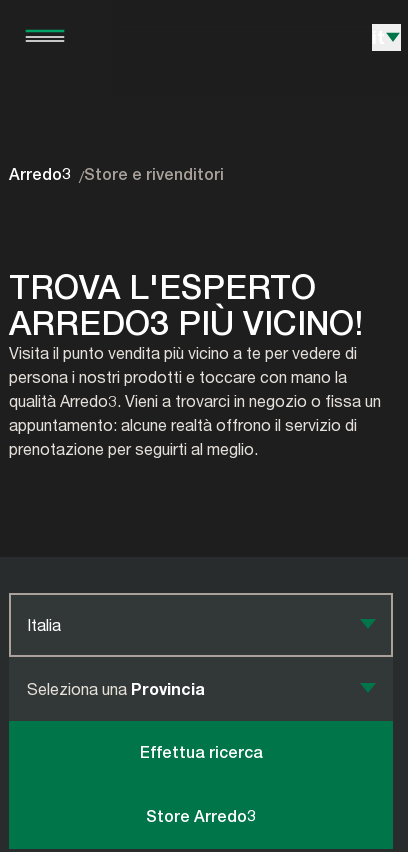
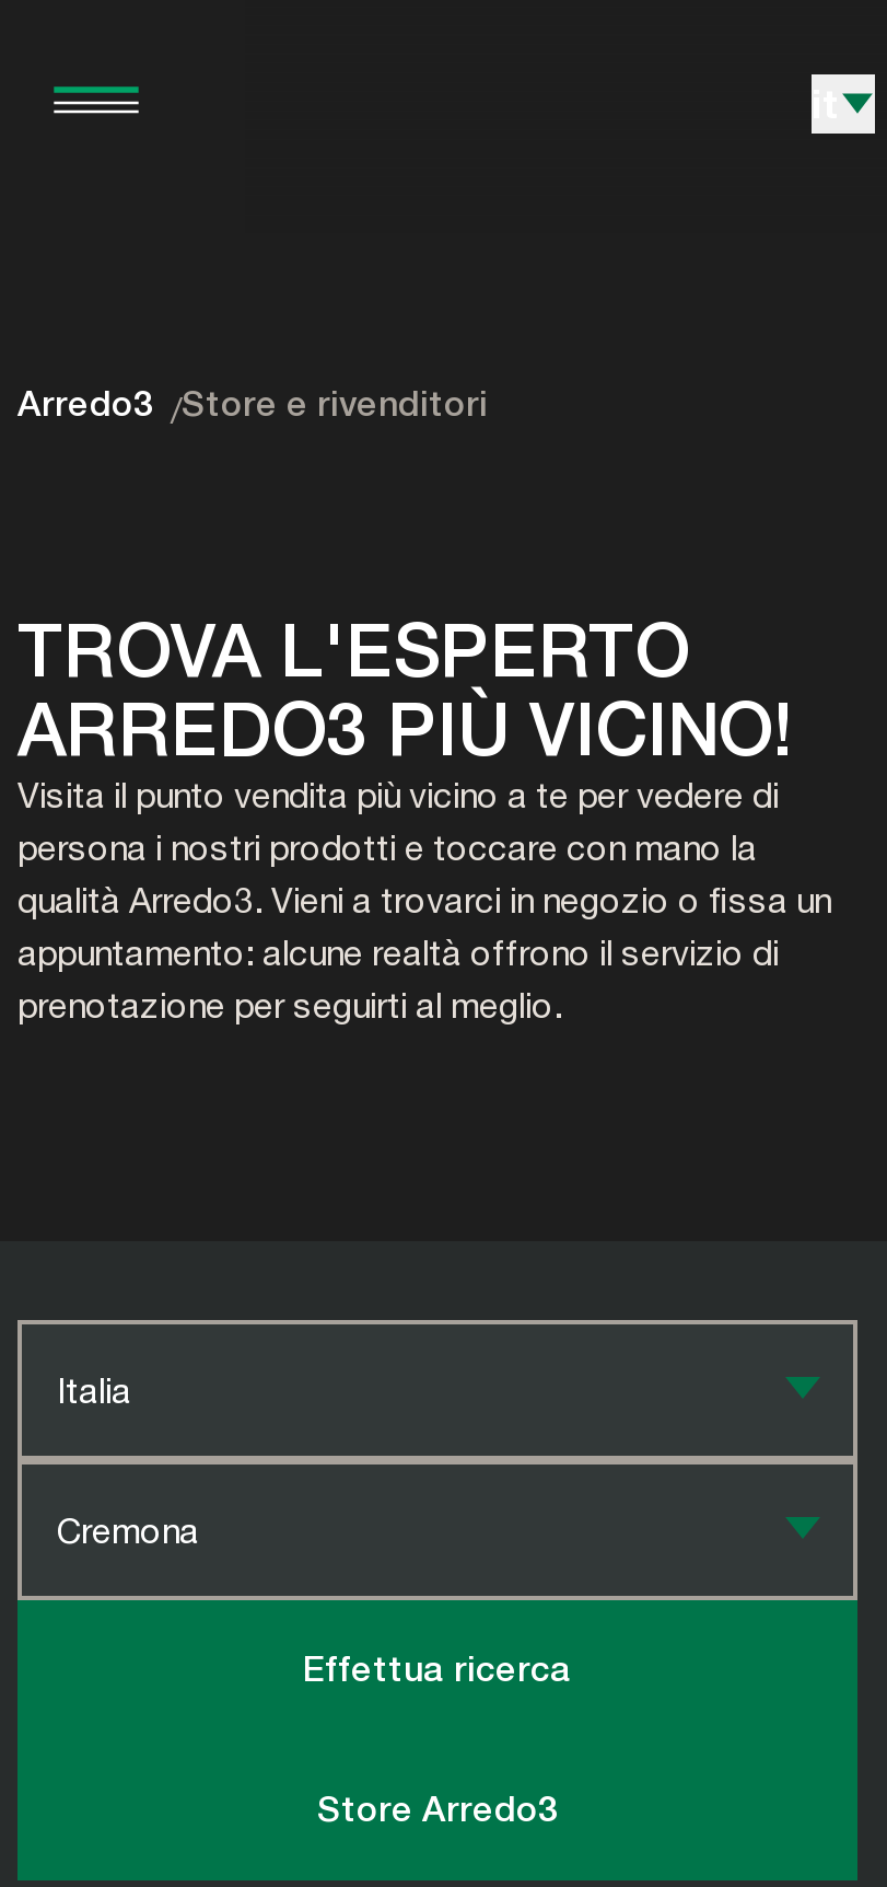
- Seleziona una Provincia
+ Cremona
